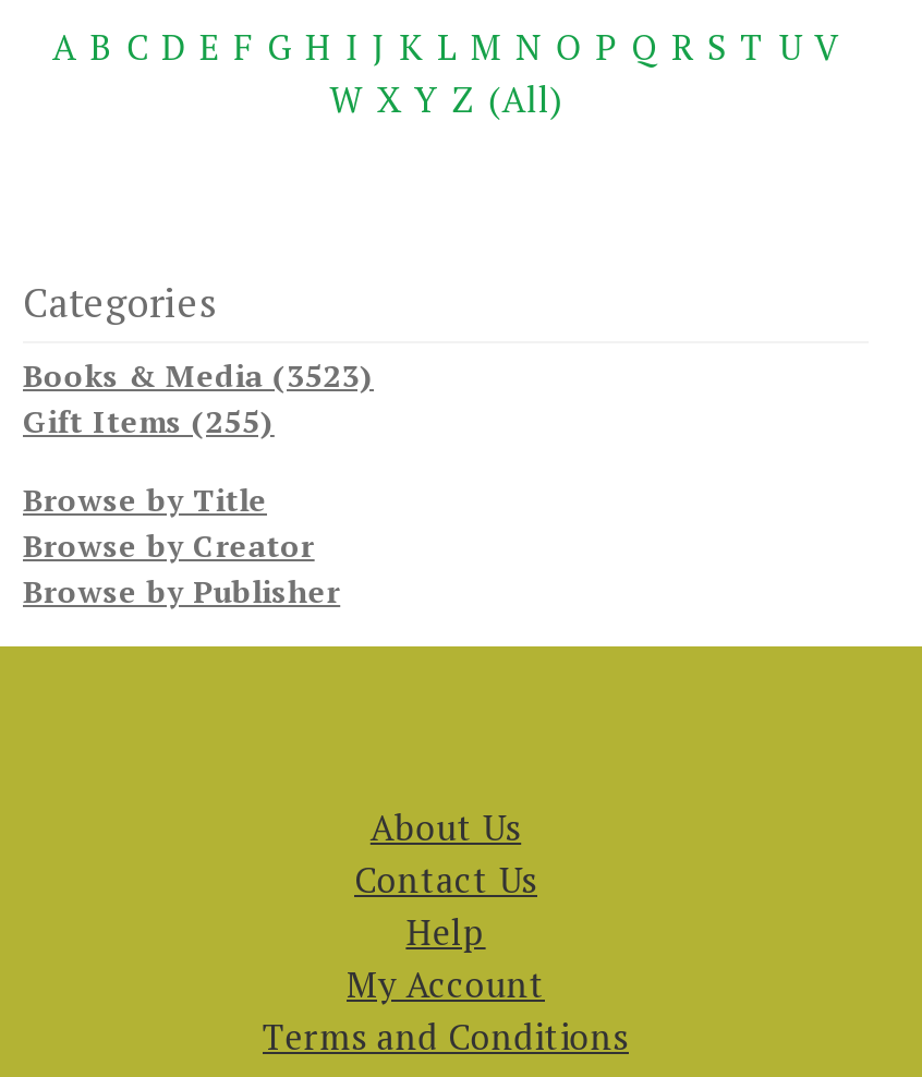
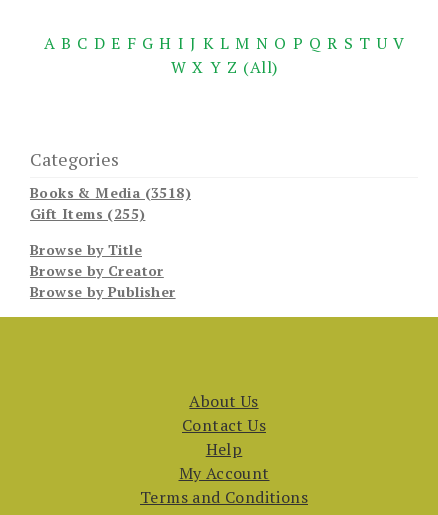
- Books & Media (3523)
+ Books & Media (3518)
